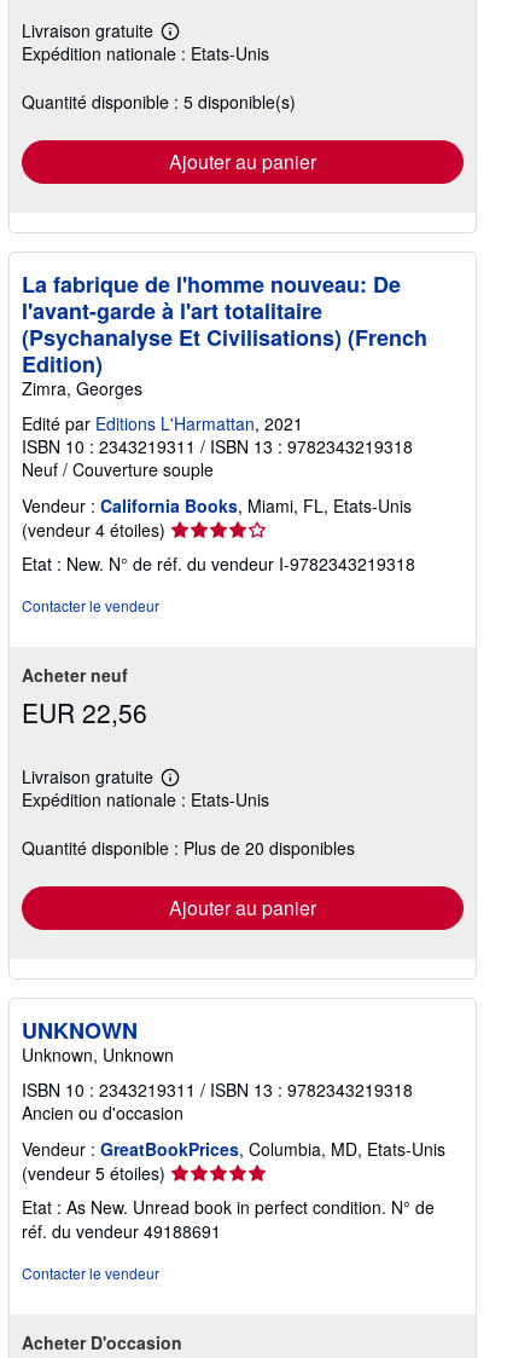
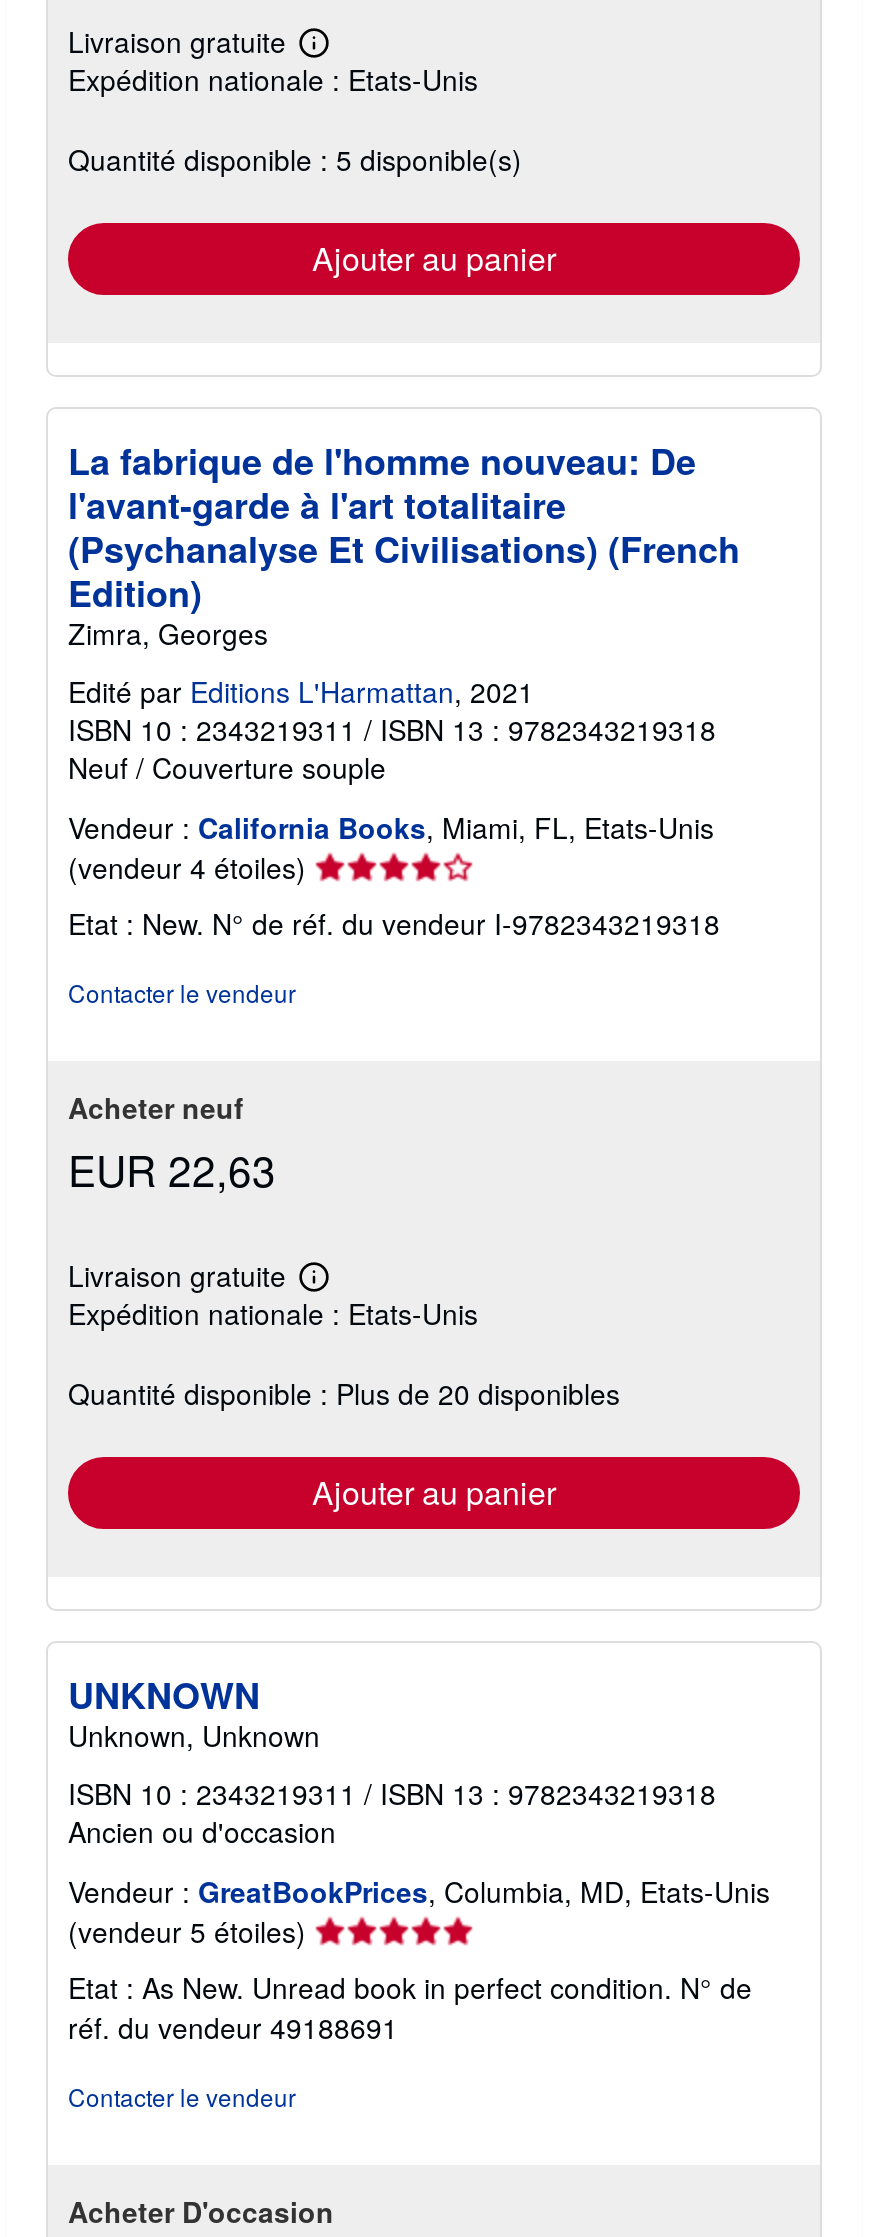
- EUR 22,56
+ EUR 22,63
